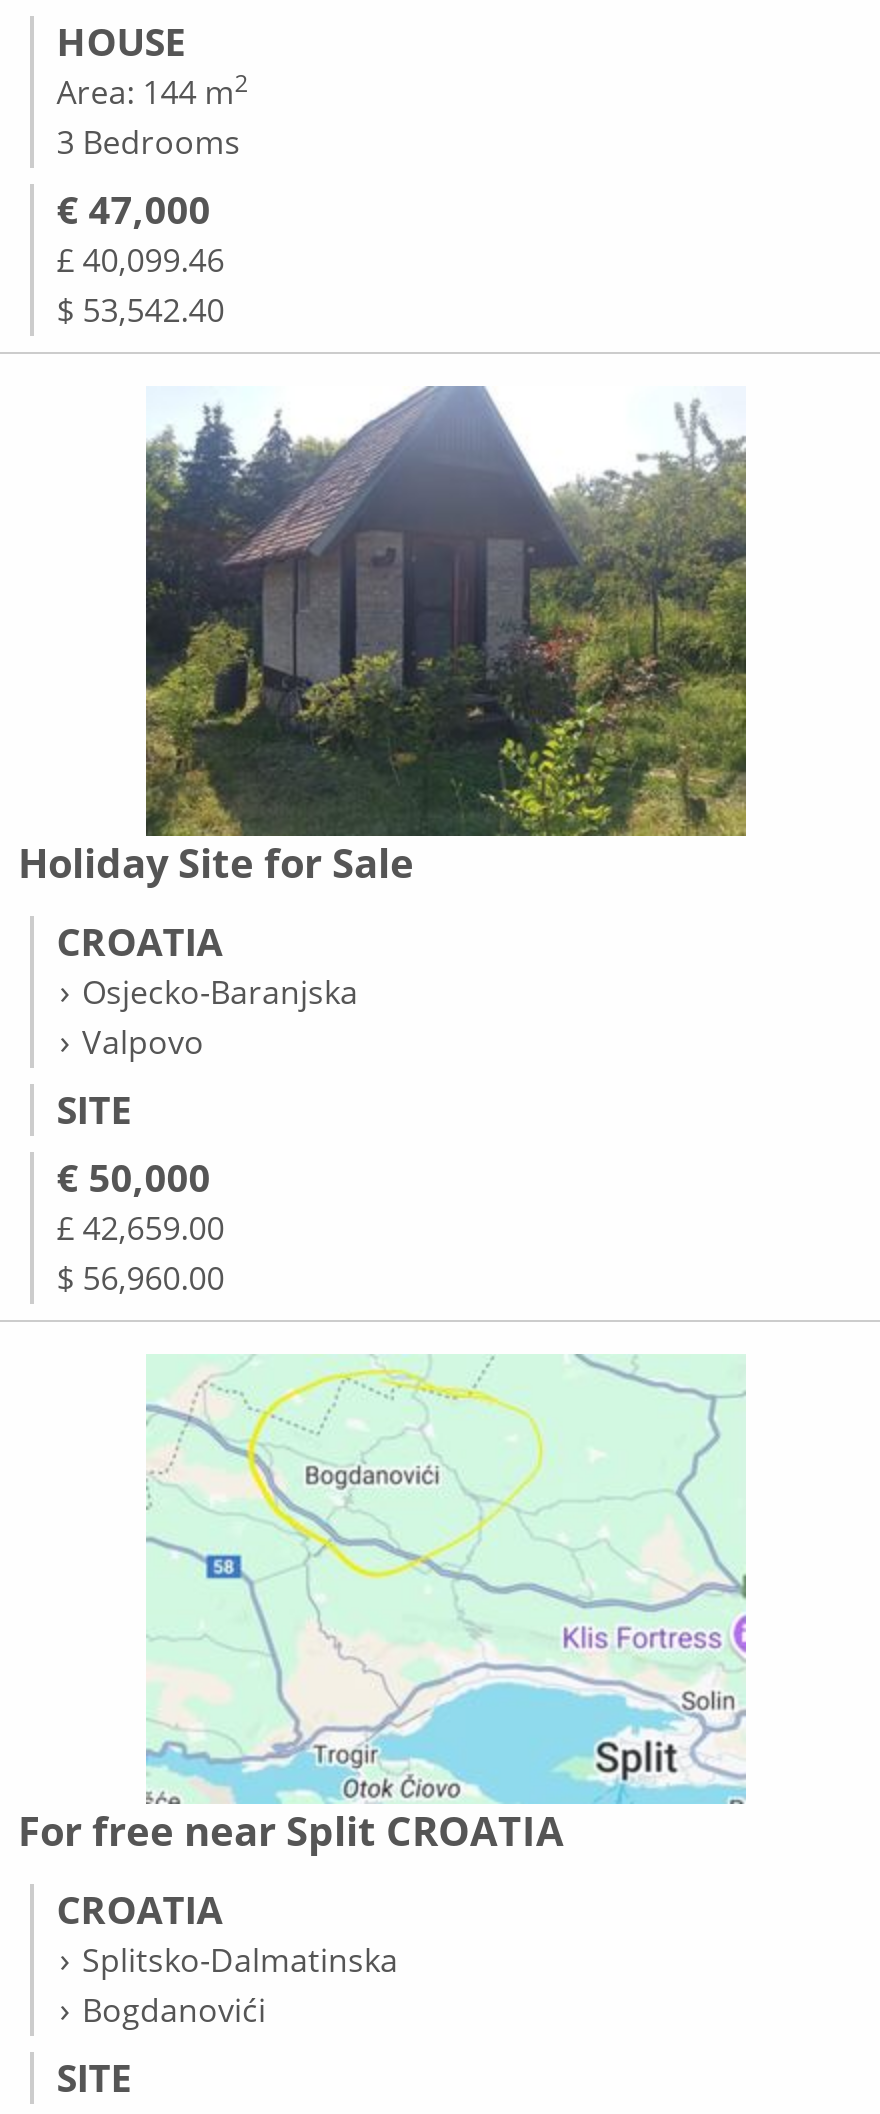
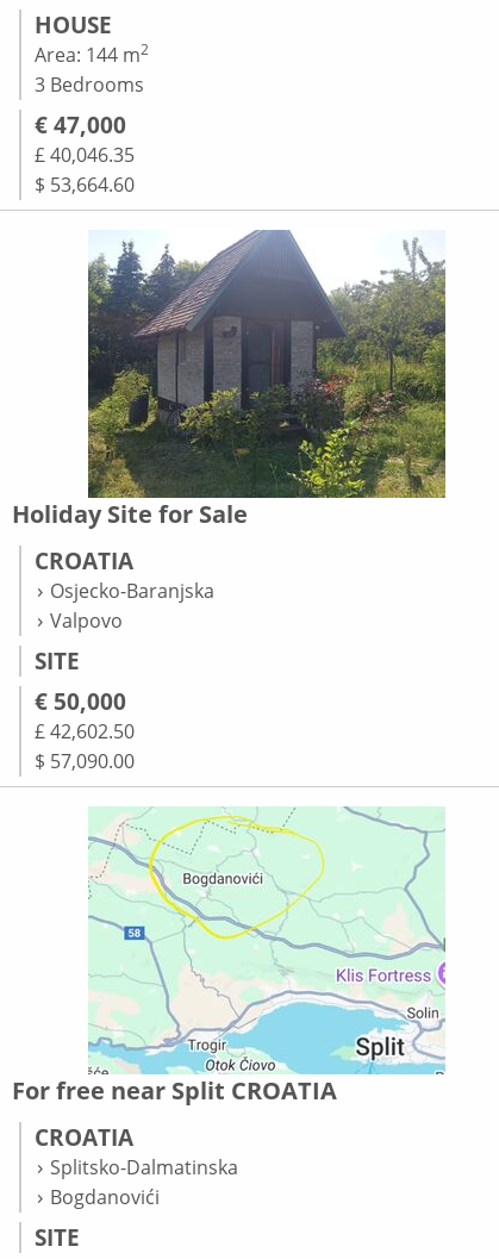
- £ 40,099.46
+ £ 40,046.35

- $ 53,542.40
+ $ 53,664.60

- £ 42,659.00
+ £ 42,602.50

- $ 56,960.00
+ $ 57,090.00
